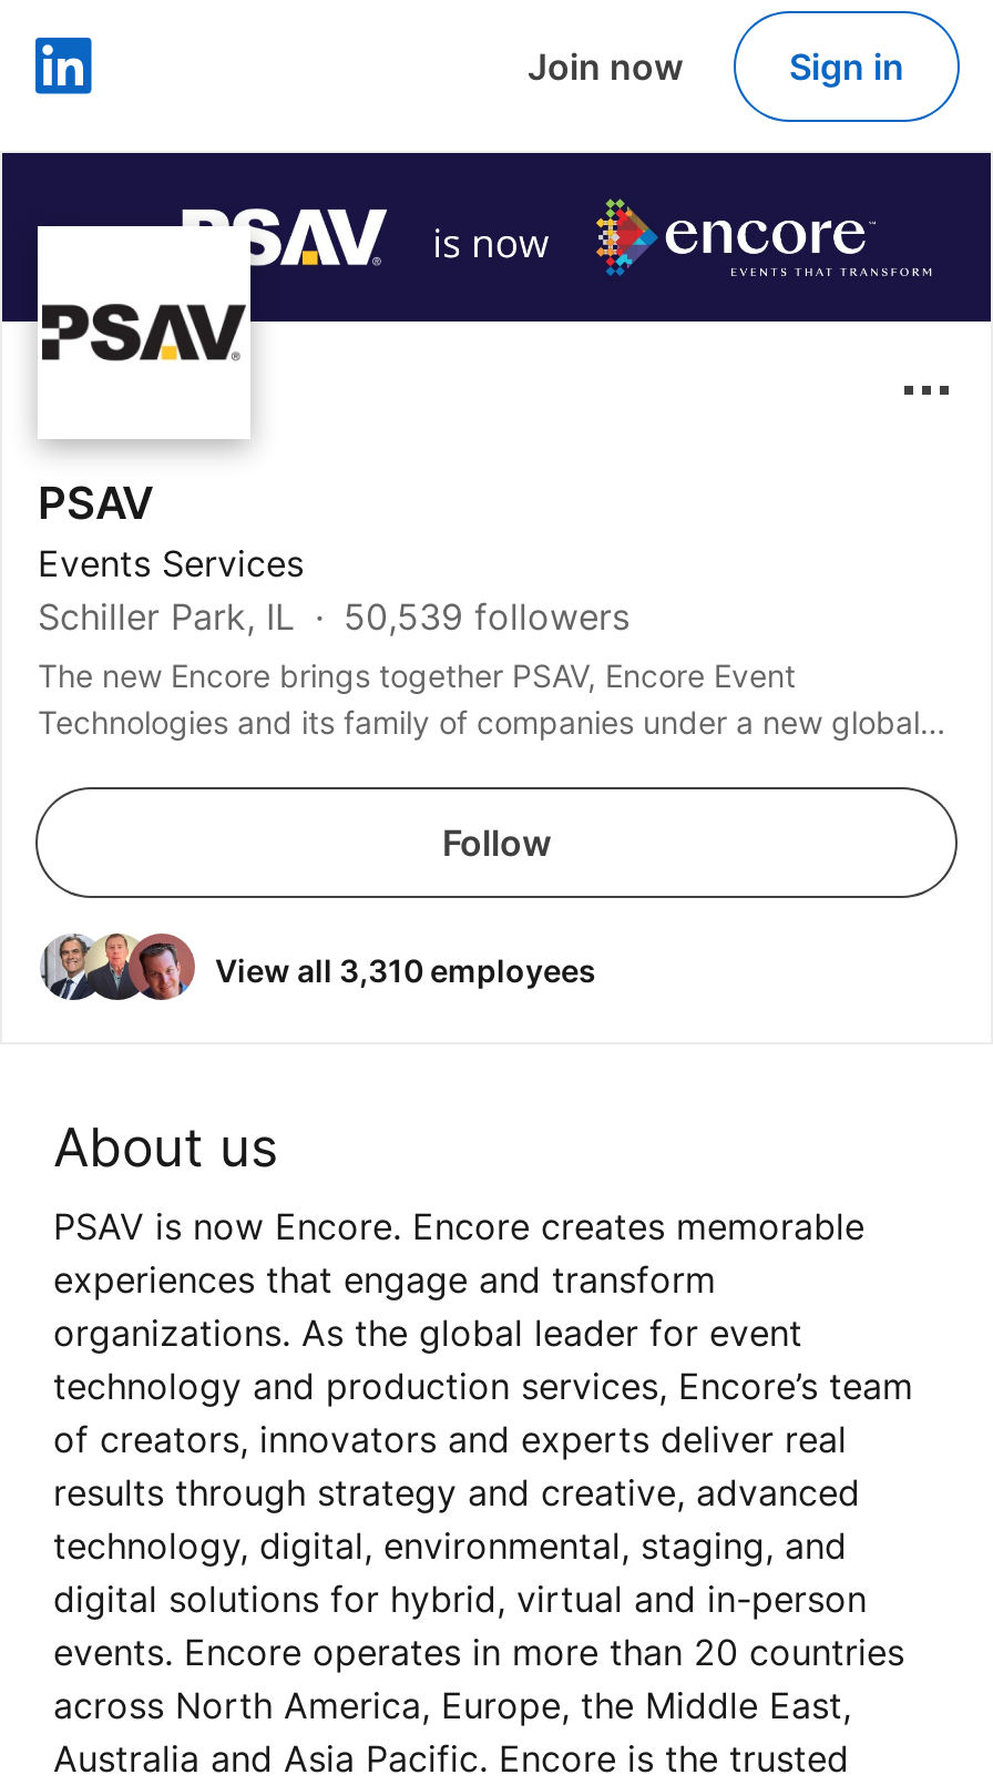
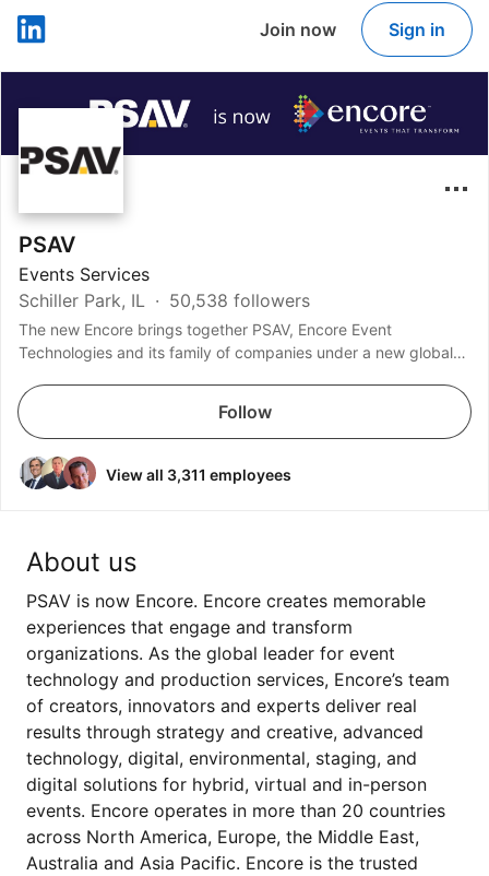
- Schiller Park, IL 50,539 followers
+ Schiller Park, IL 50,538 followers

- View all 3,310 employees
+ View all 3,311 employees
